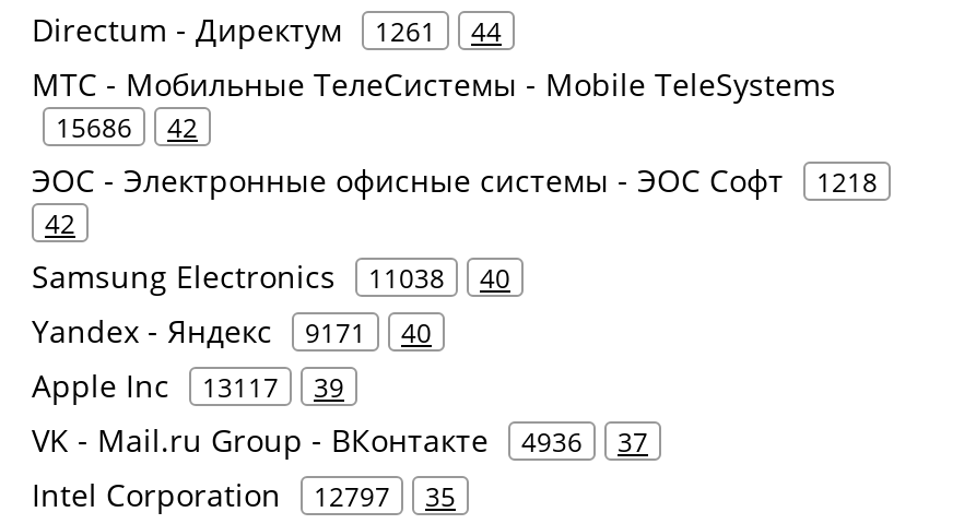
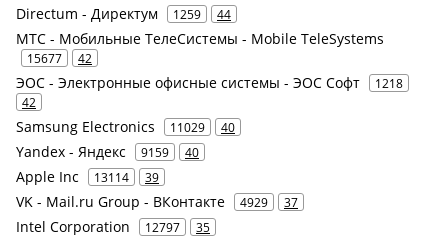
- Directum - Директум 1261 44
+ Directum - Директум 1259 44

- 15686 42
+ 15677 42

- Samsung Electronics 11038 40
+ Samsung Electronics 11029 40

- Yandex - Яндекс 9171 40
+ Yandex - Яндекс 9159 40

- Apple Inc 13117 39
+ Apple Inc 13114 39

- VK - Mail.ru Group - ВКонтакте 4936 37
+ VK - Mail.ru Group - ВКонтакте 4929 37
